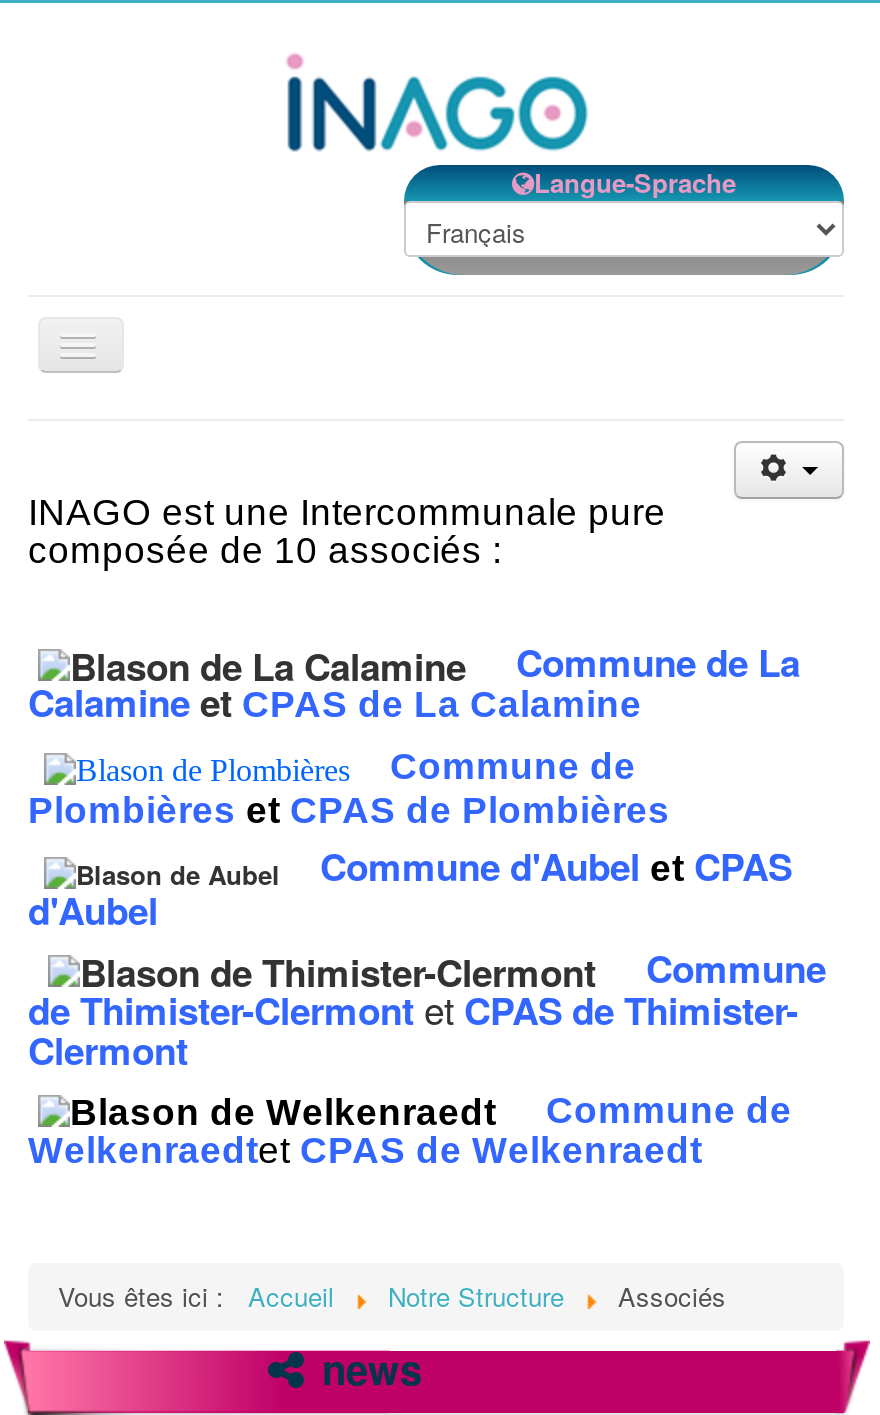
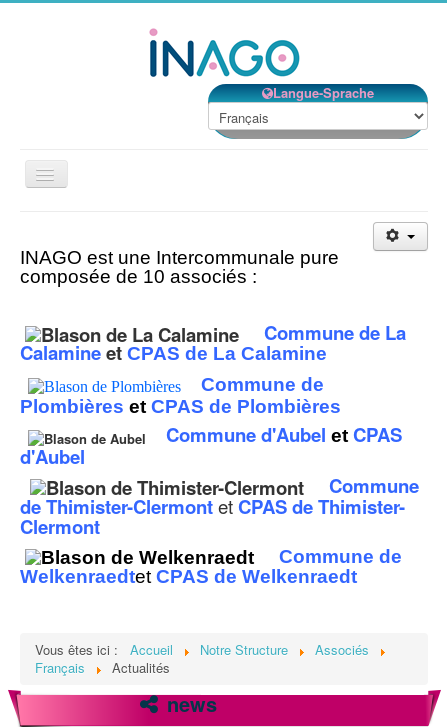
+ Français
+ Actualités
